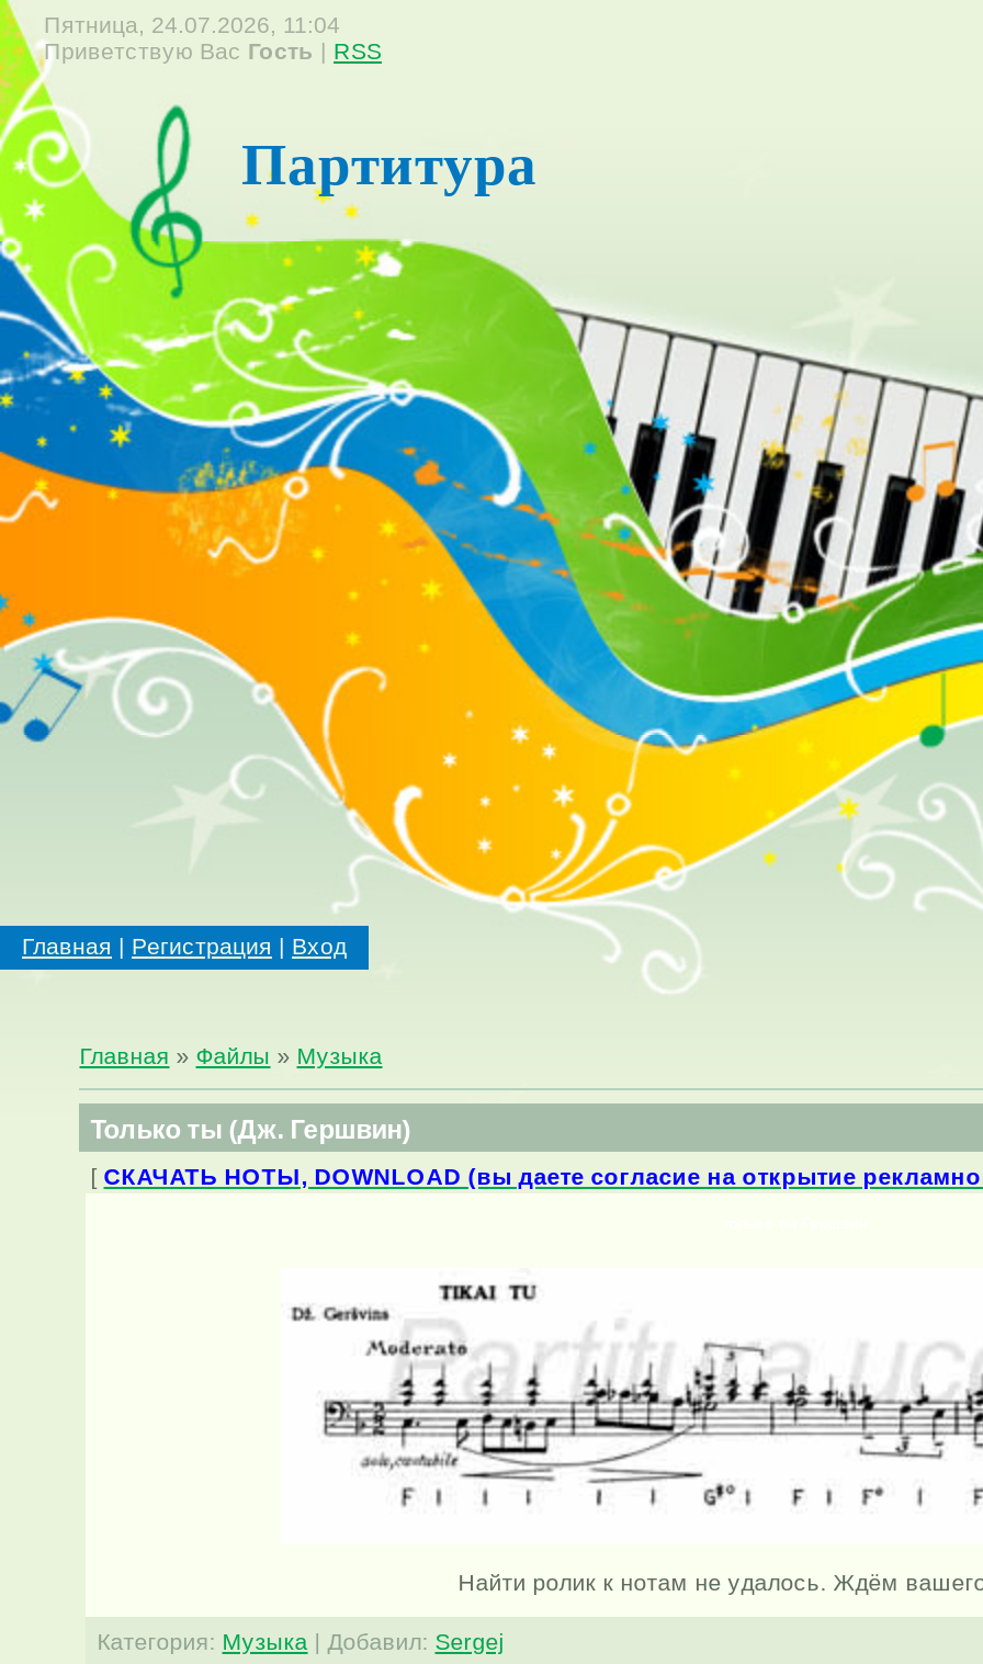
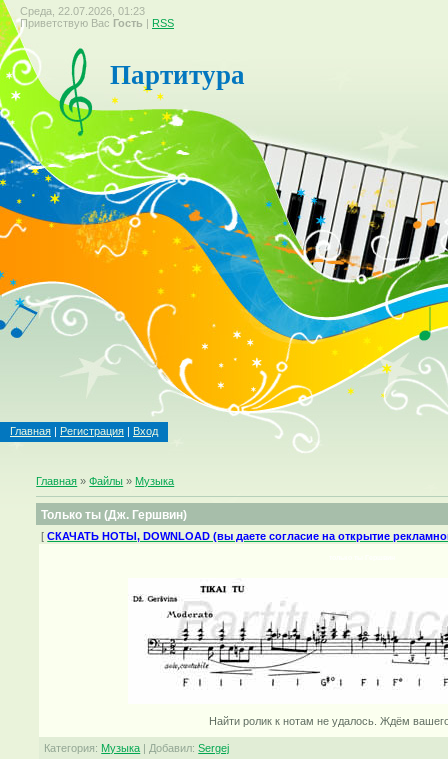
- Пятница, 24.07.2026, 11:04
+ Среда, 22.07.2026, 01:23
